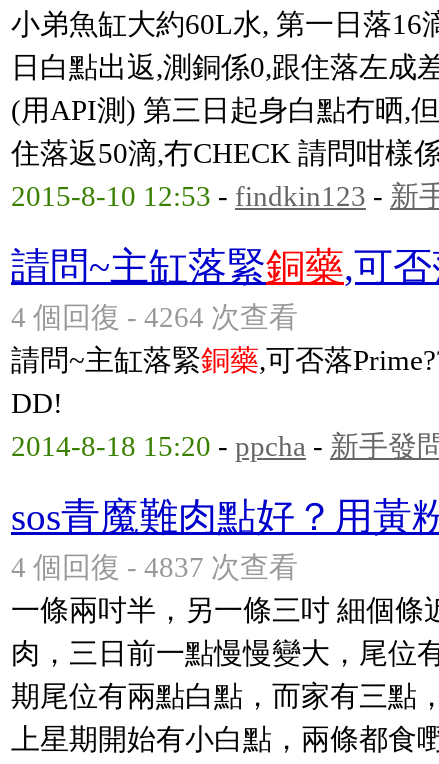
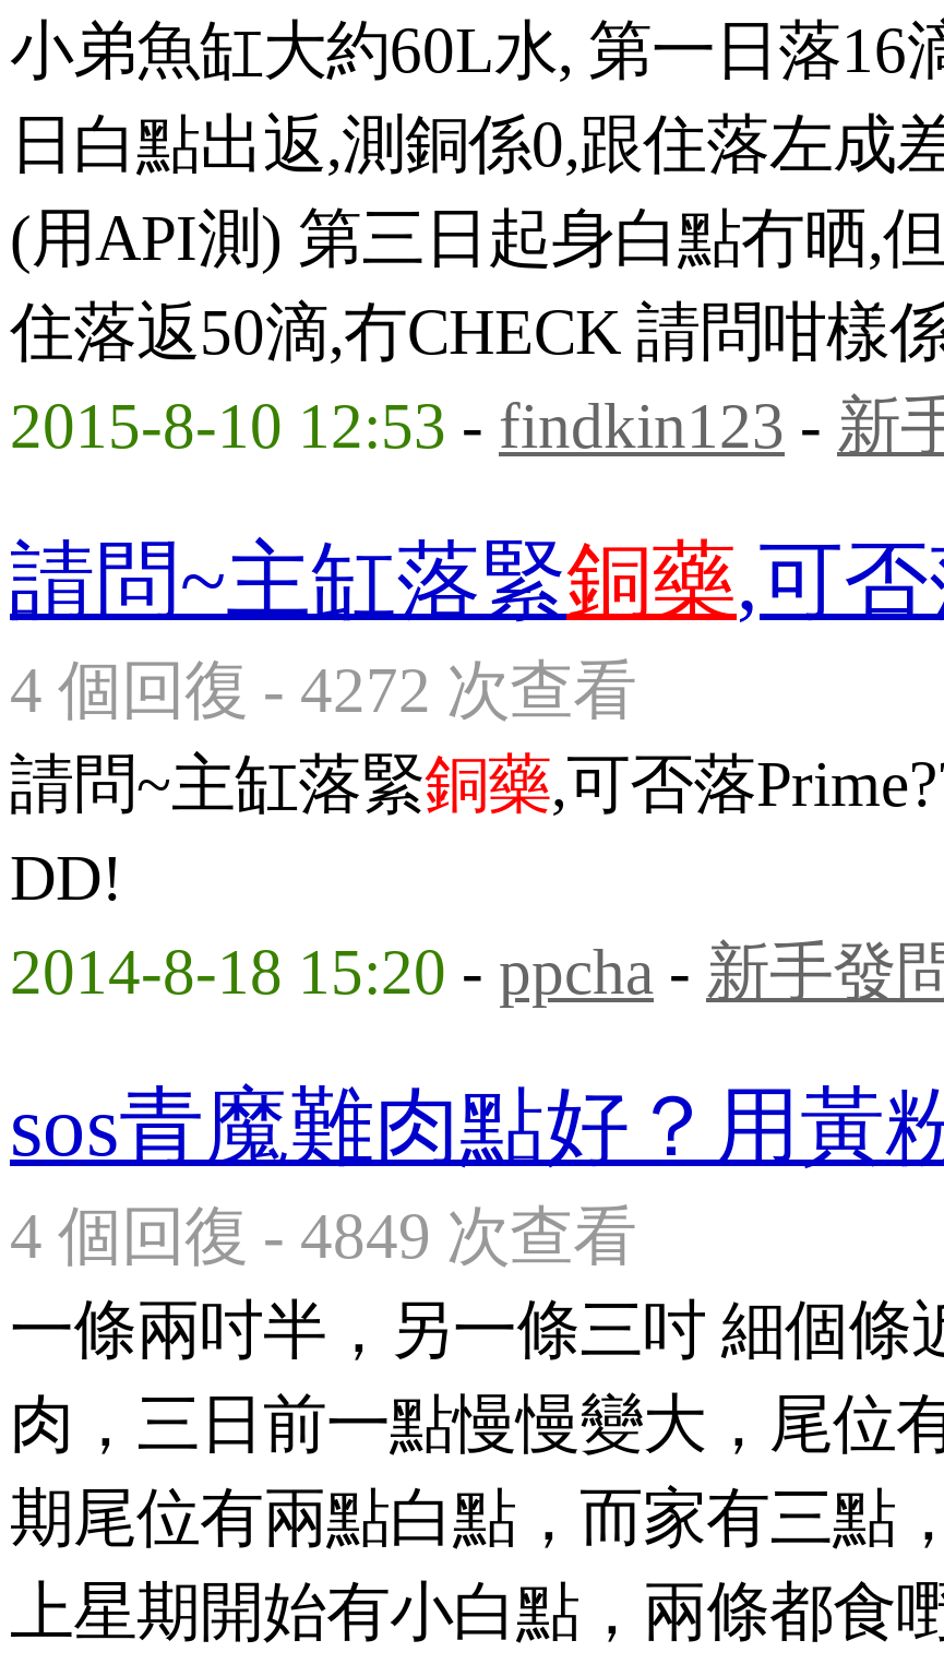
- 4 個回復 - 4264 次查看
+ 4 個回復 - 4272 次查看

- 4 個回復 - 4837 次查看
+ 4 個回復 - 4849 次查看
